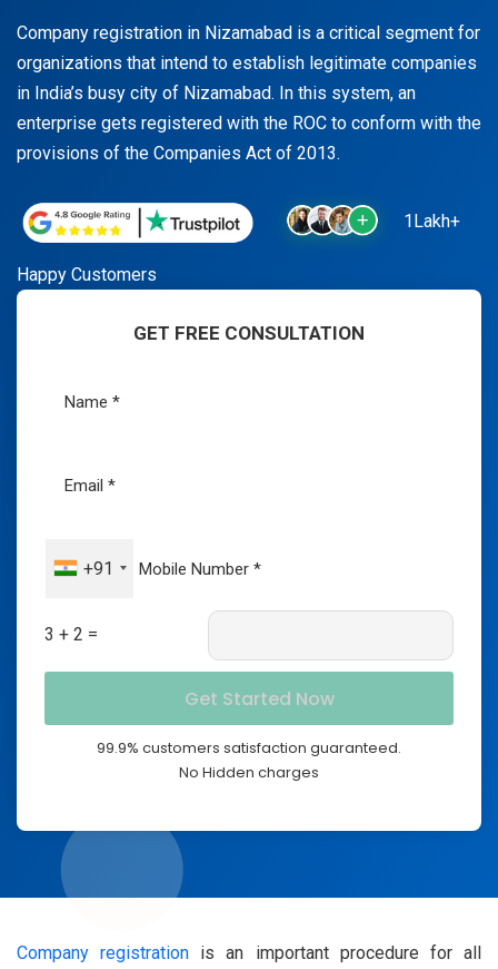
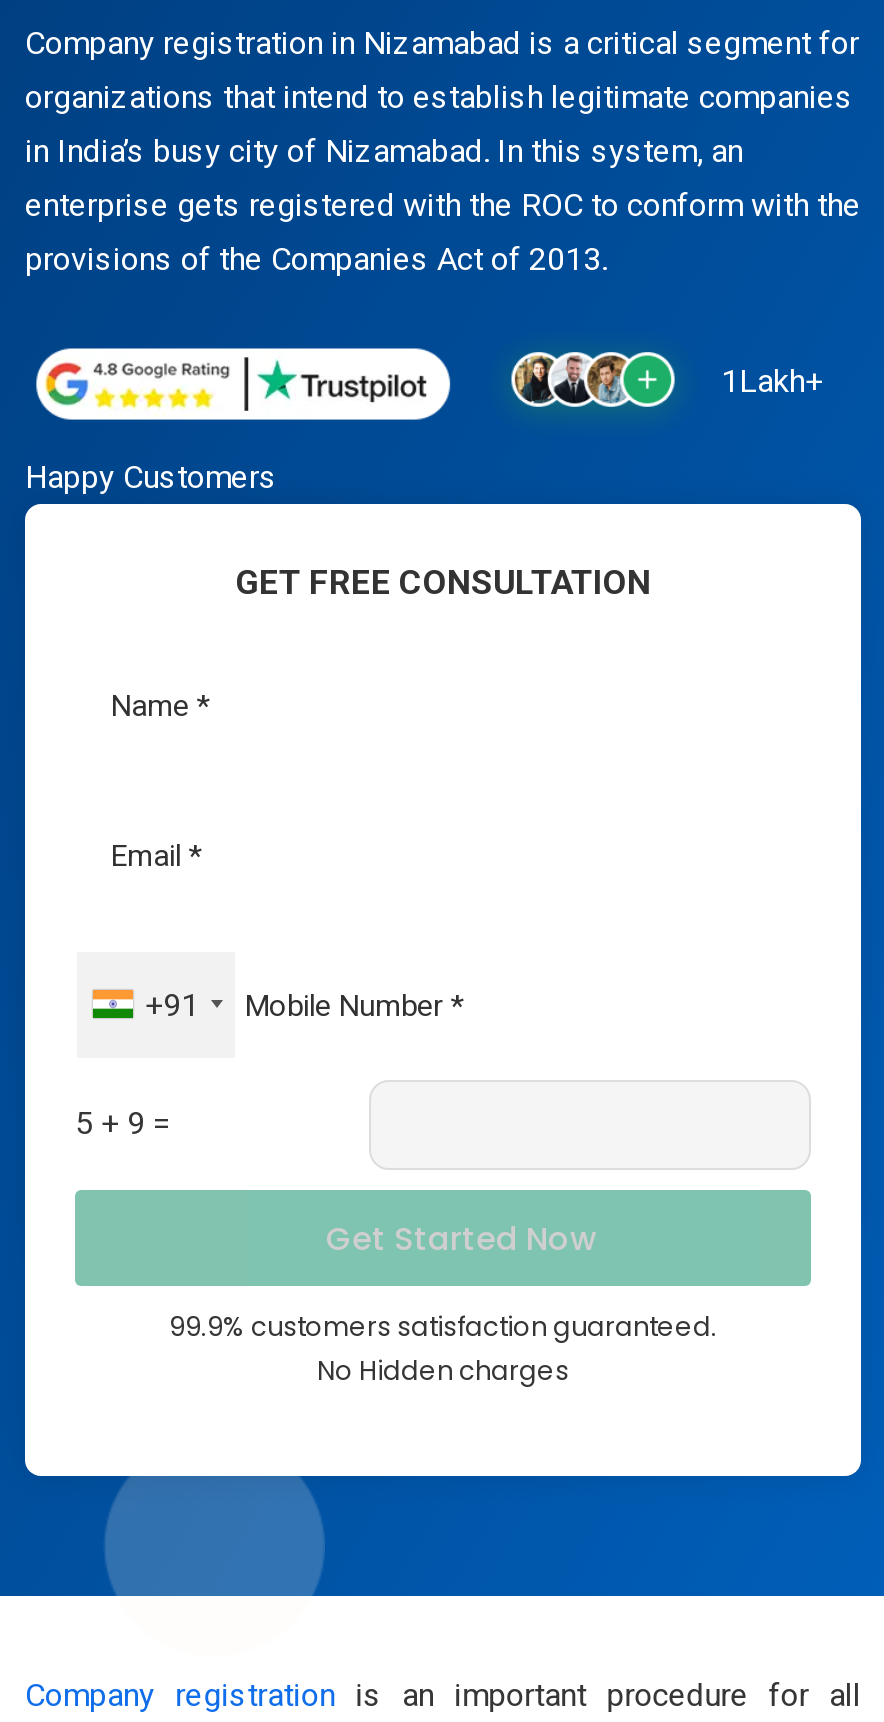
- 3 + 2 =
+ 5 + 9 =
